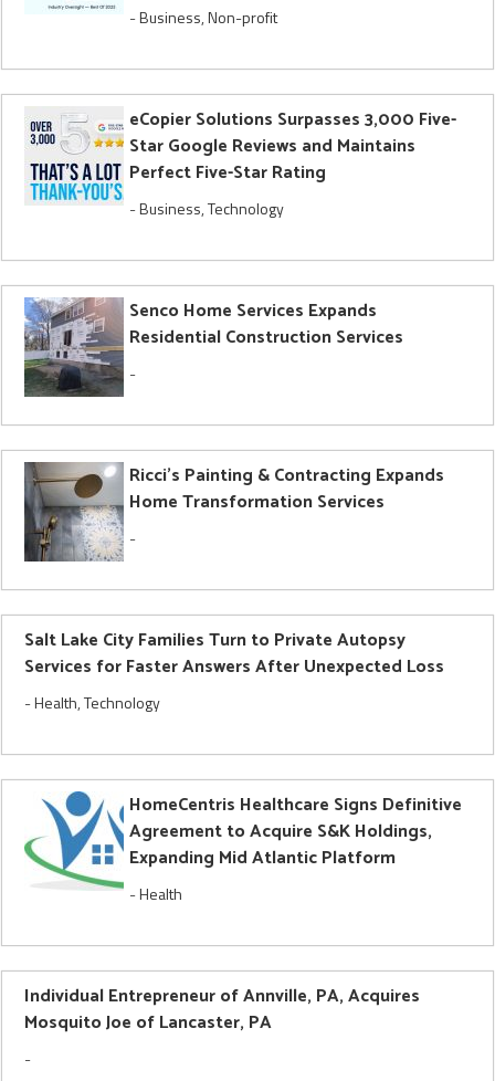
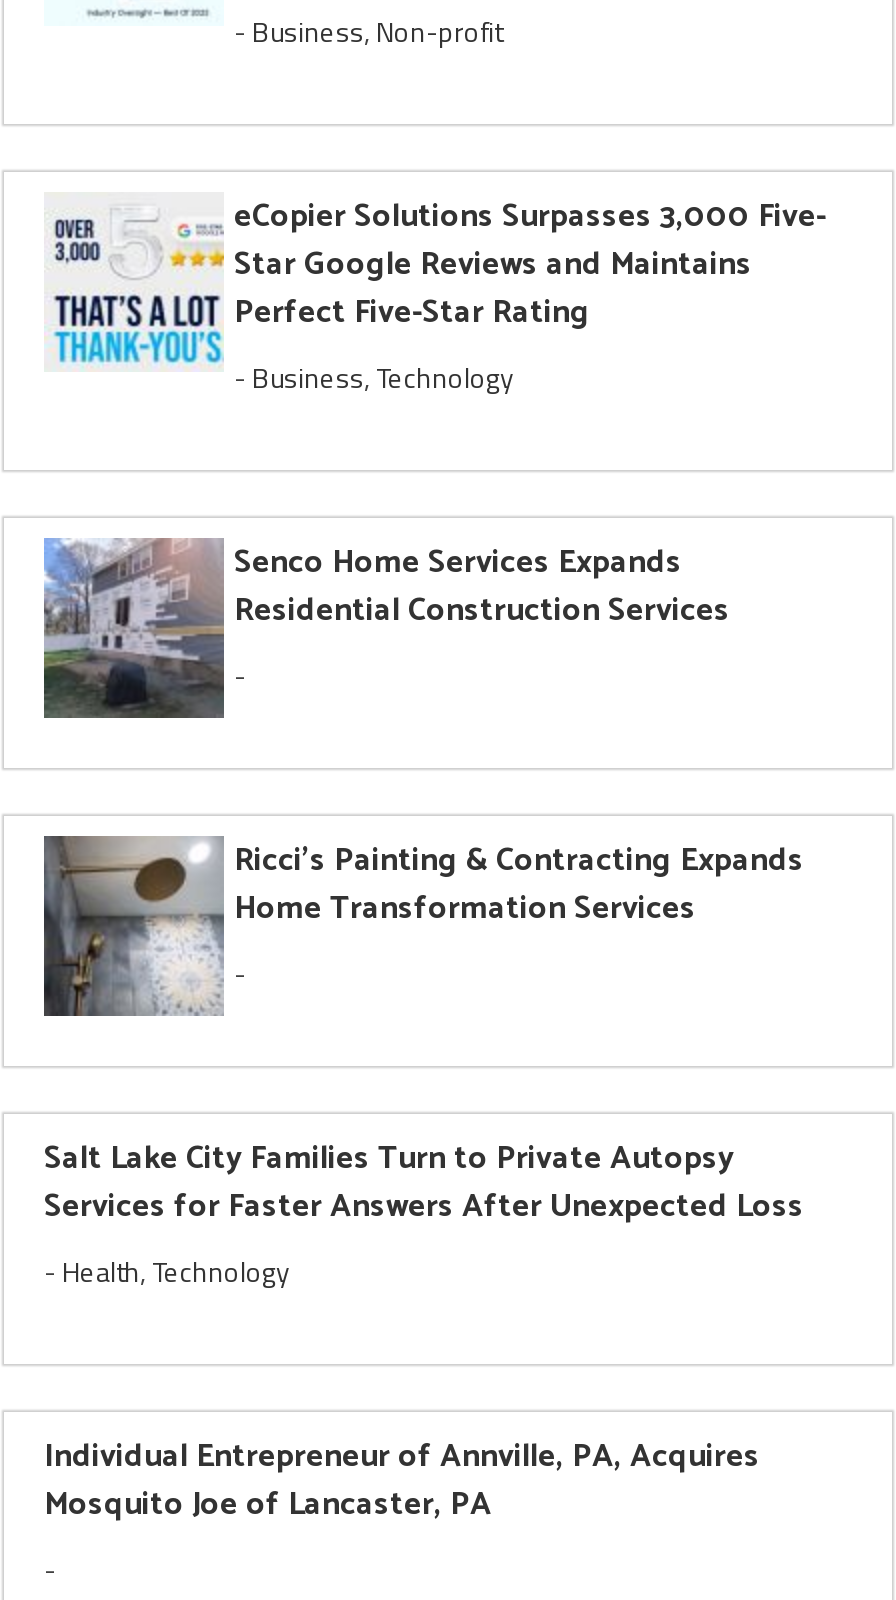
- [image]
- HomeCentris Healthcare Signs Definitive
- Agreement to Acquire S&K Holdings,
- Expanding Mid Atlantic Platform
- - Health
